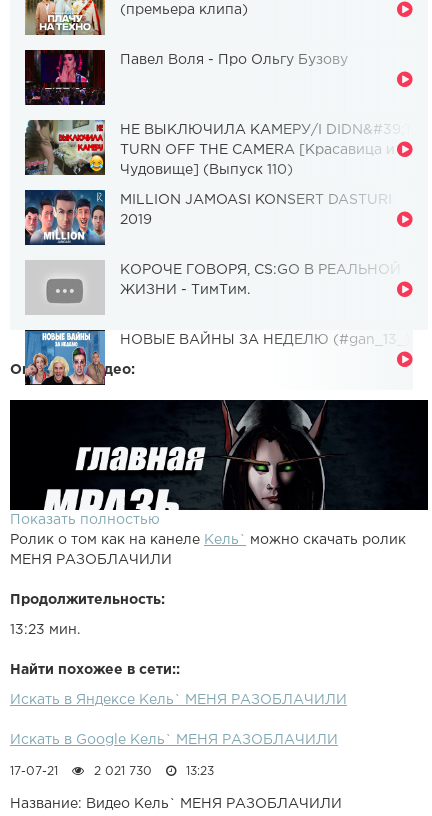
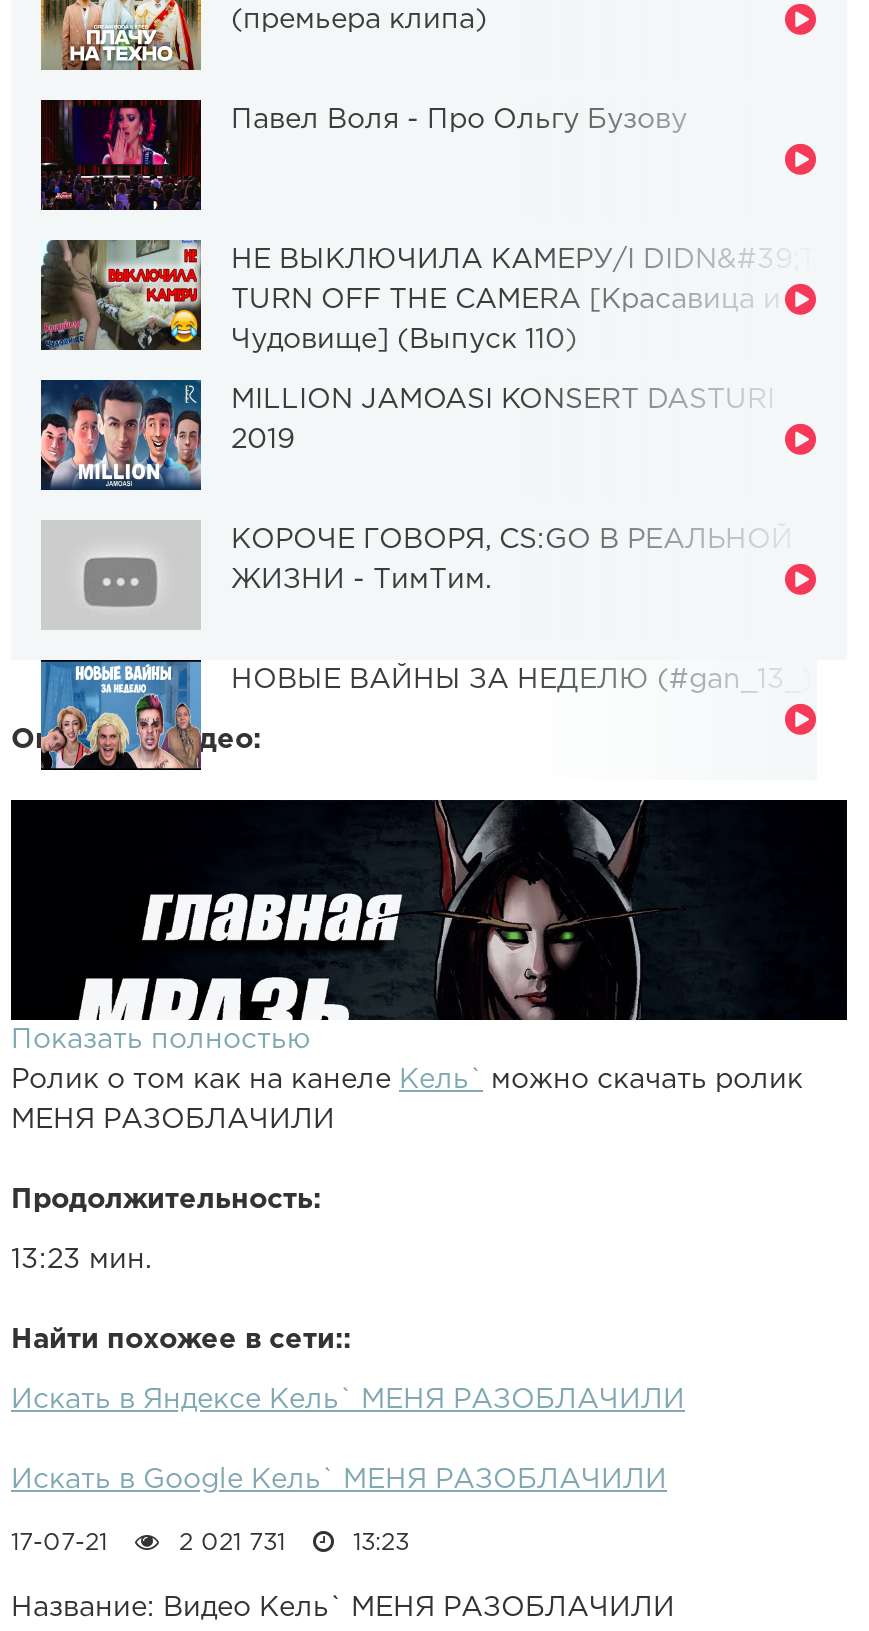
- 2 021 730
+ 2 021 731
